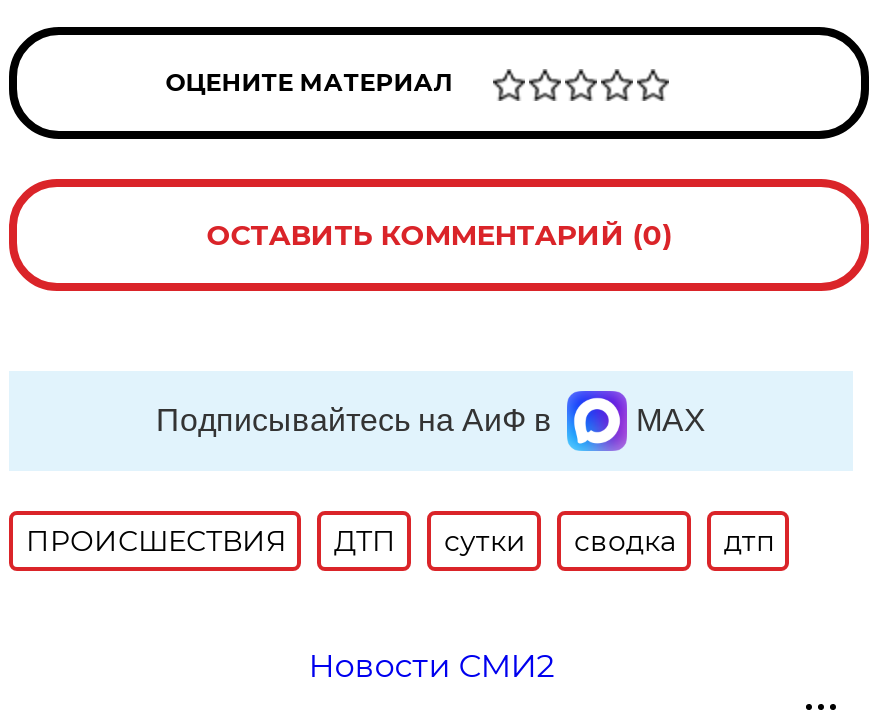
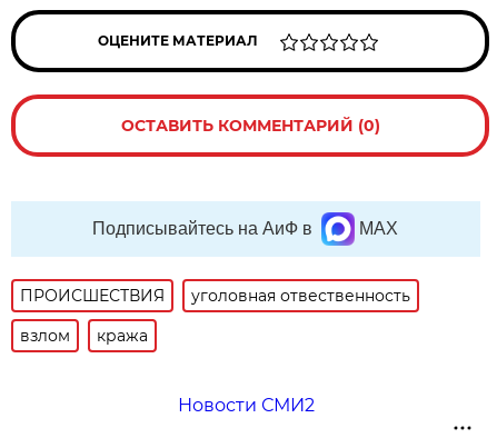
- ДТП
- сутки
- сводка
- дтп
+ уголовная отвественность
+ взлом
+ кража
